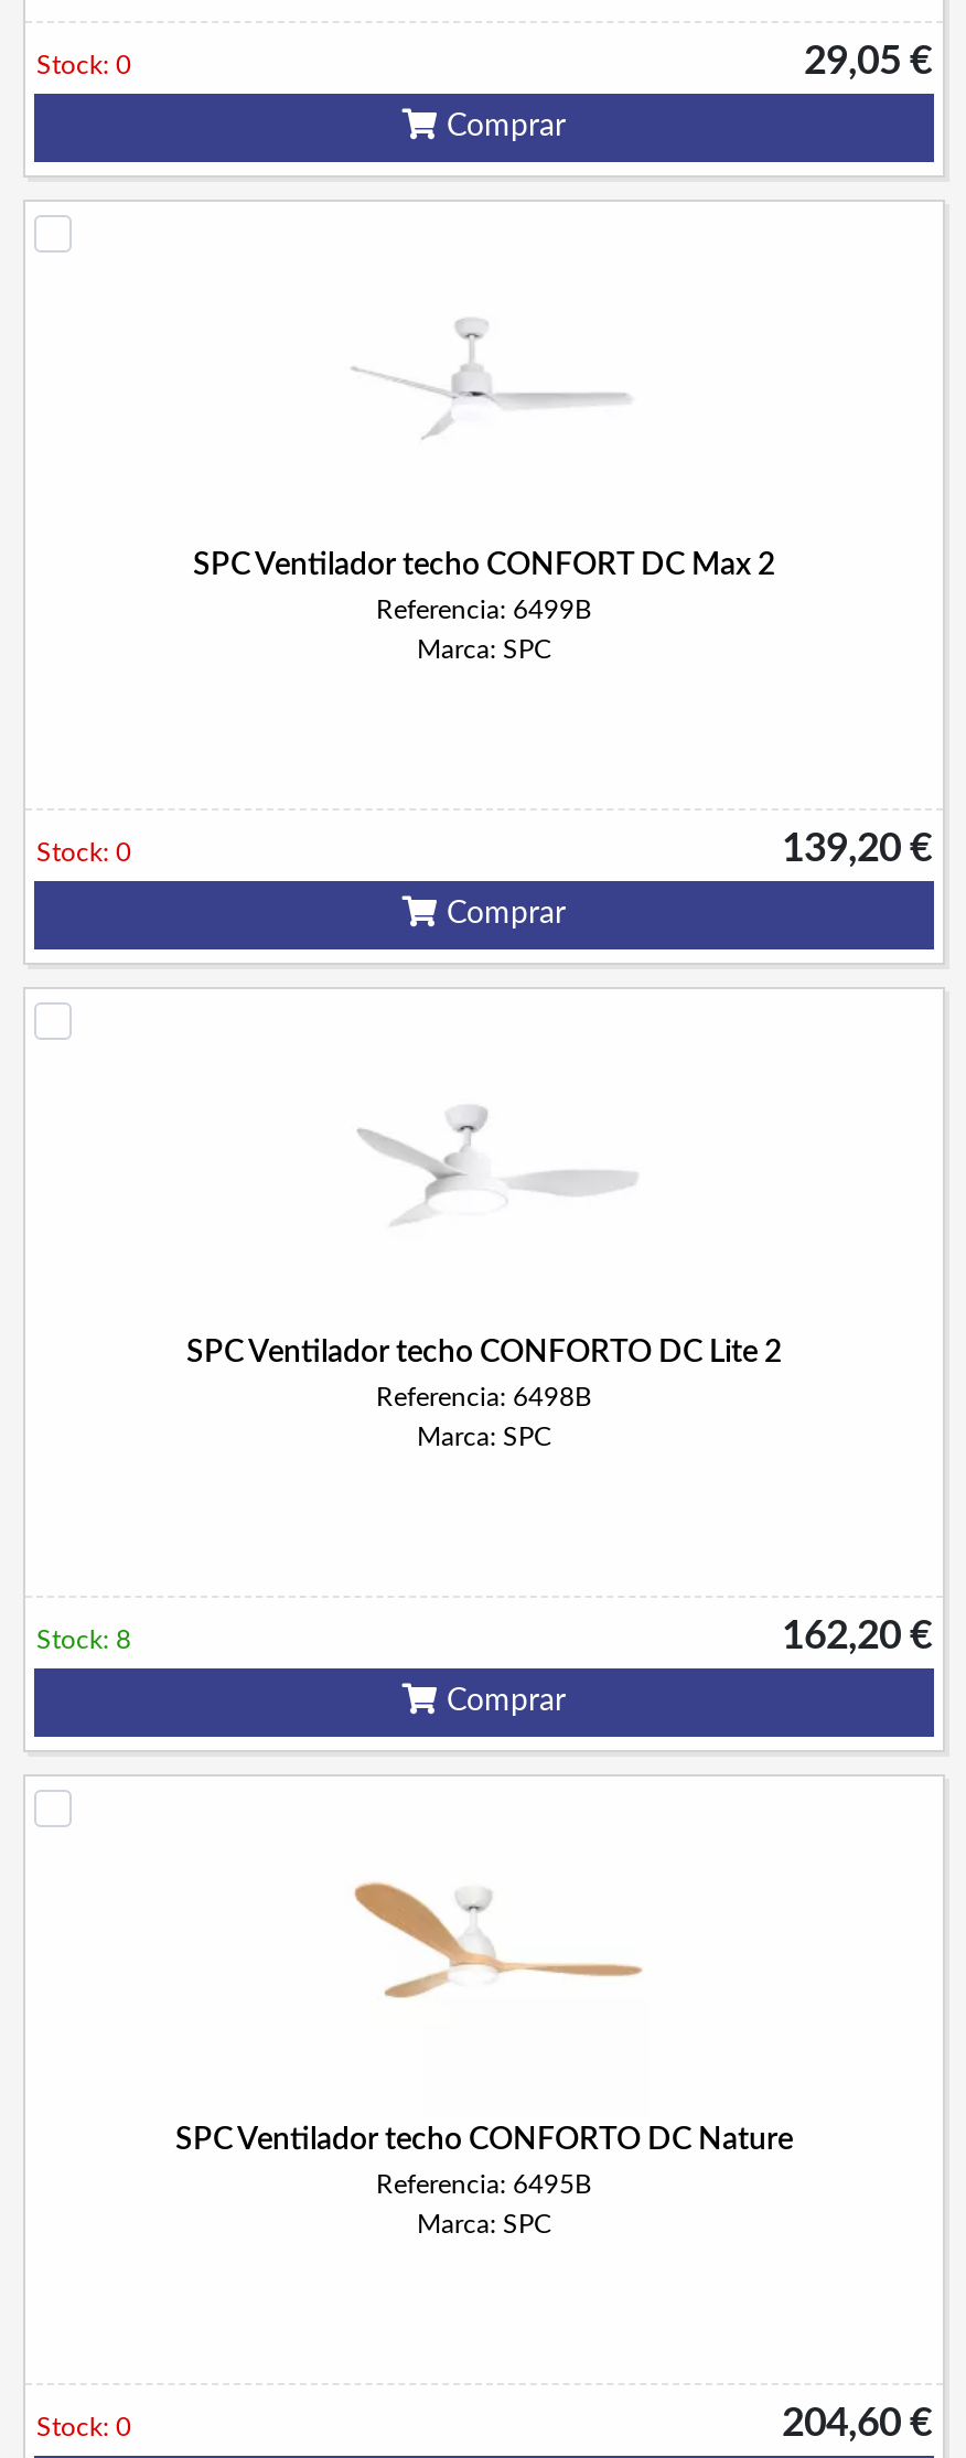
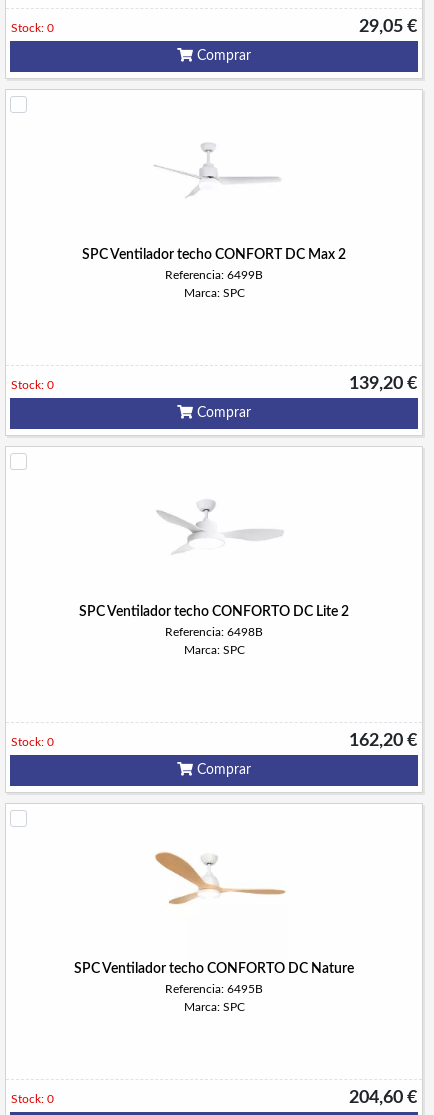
- Stock: 8
+ Stock: 0
